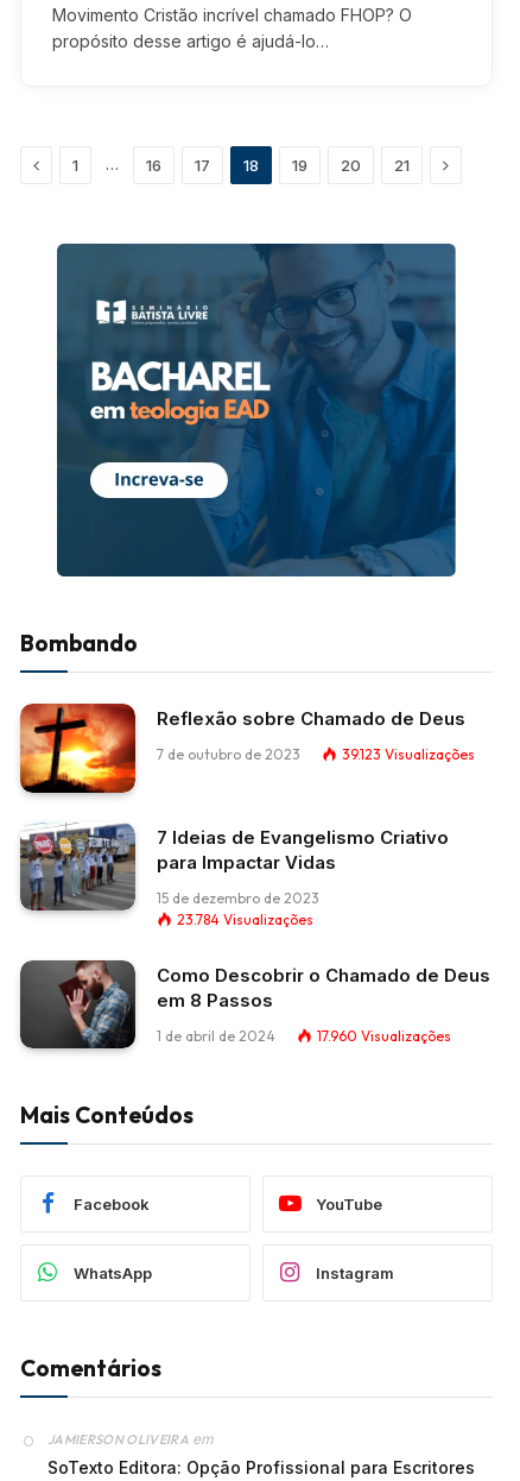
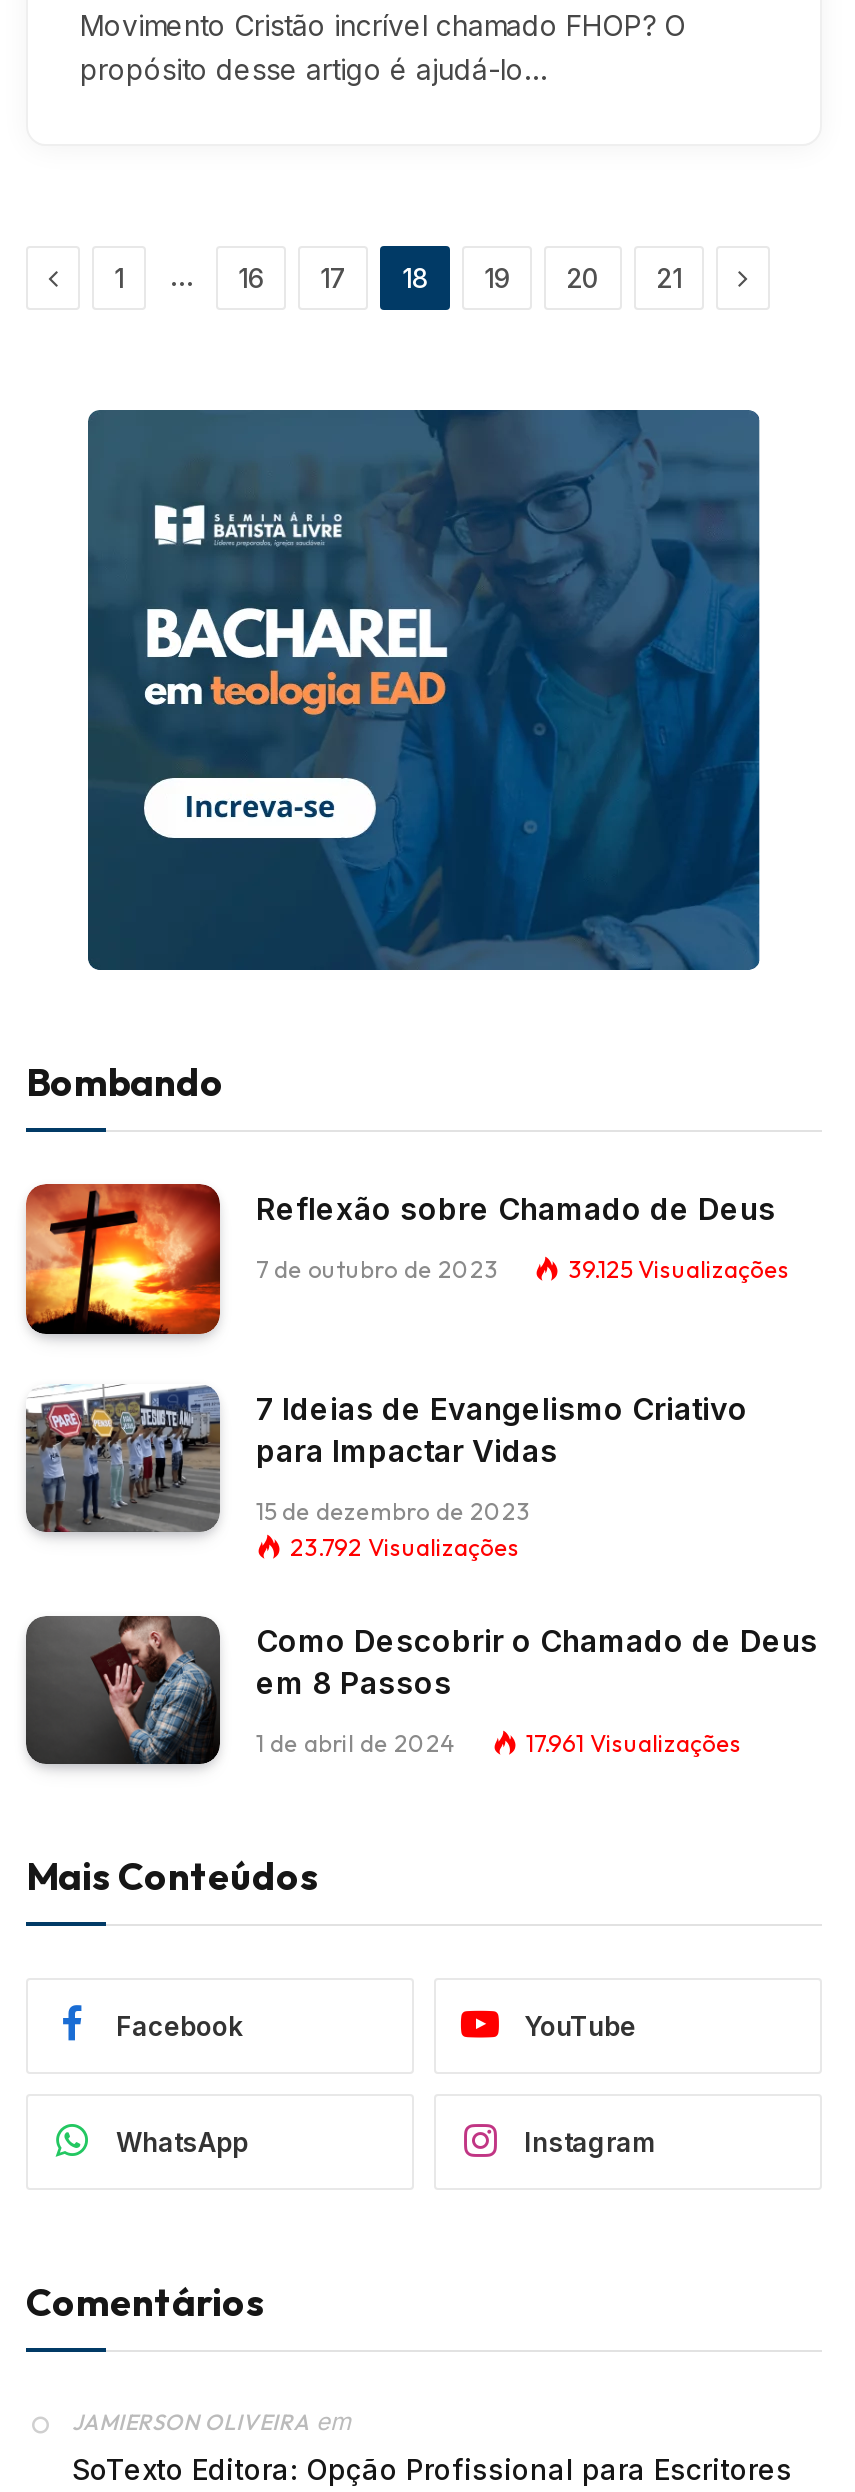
- 39.123 Visualizações
+ 39.125 Visualizações

- 23.784 Visualizações
+ 23.792 Visualizações

- 17.960 Visualizações
+ 17.961 Visualizações
